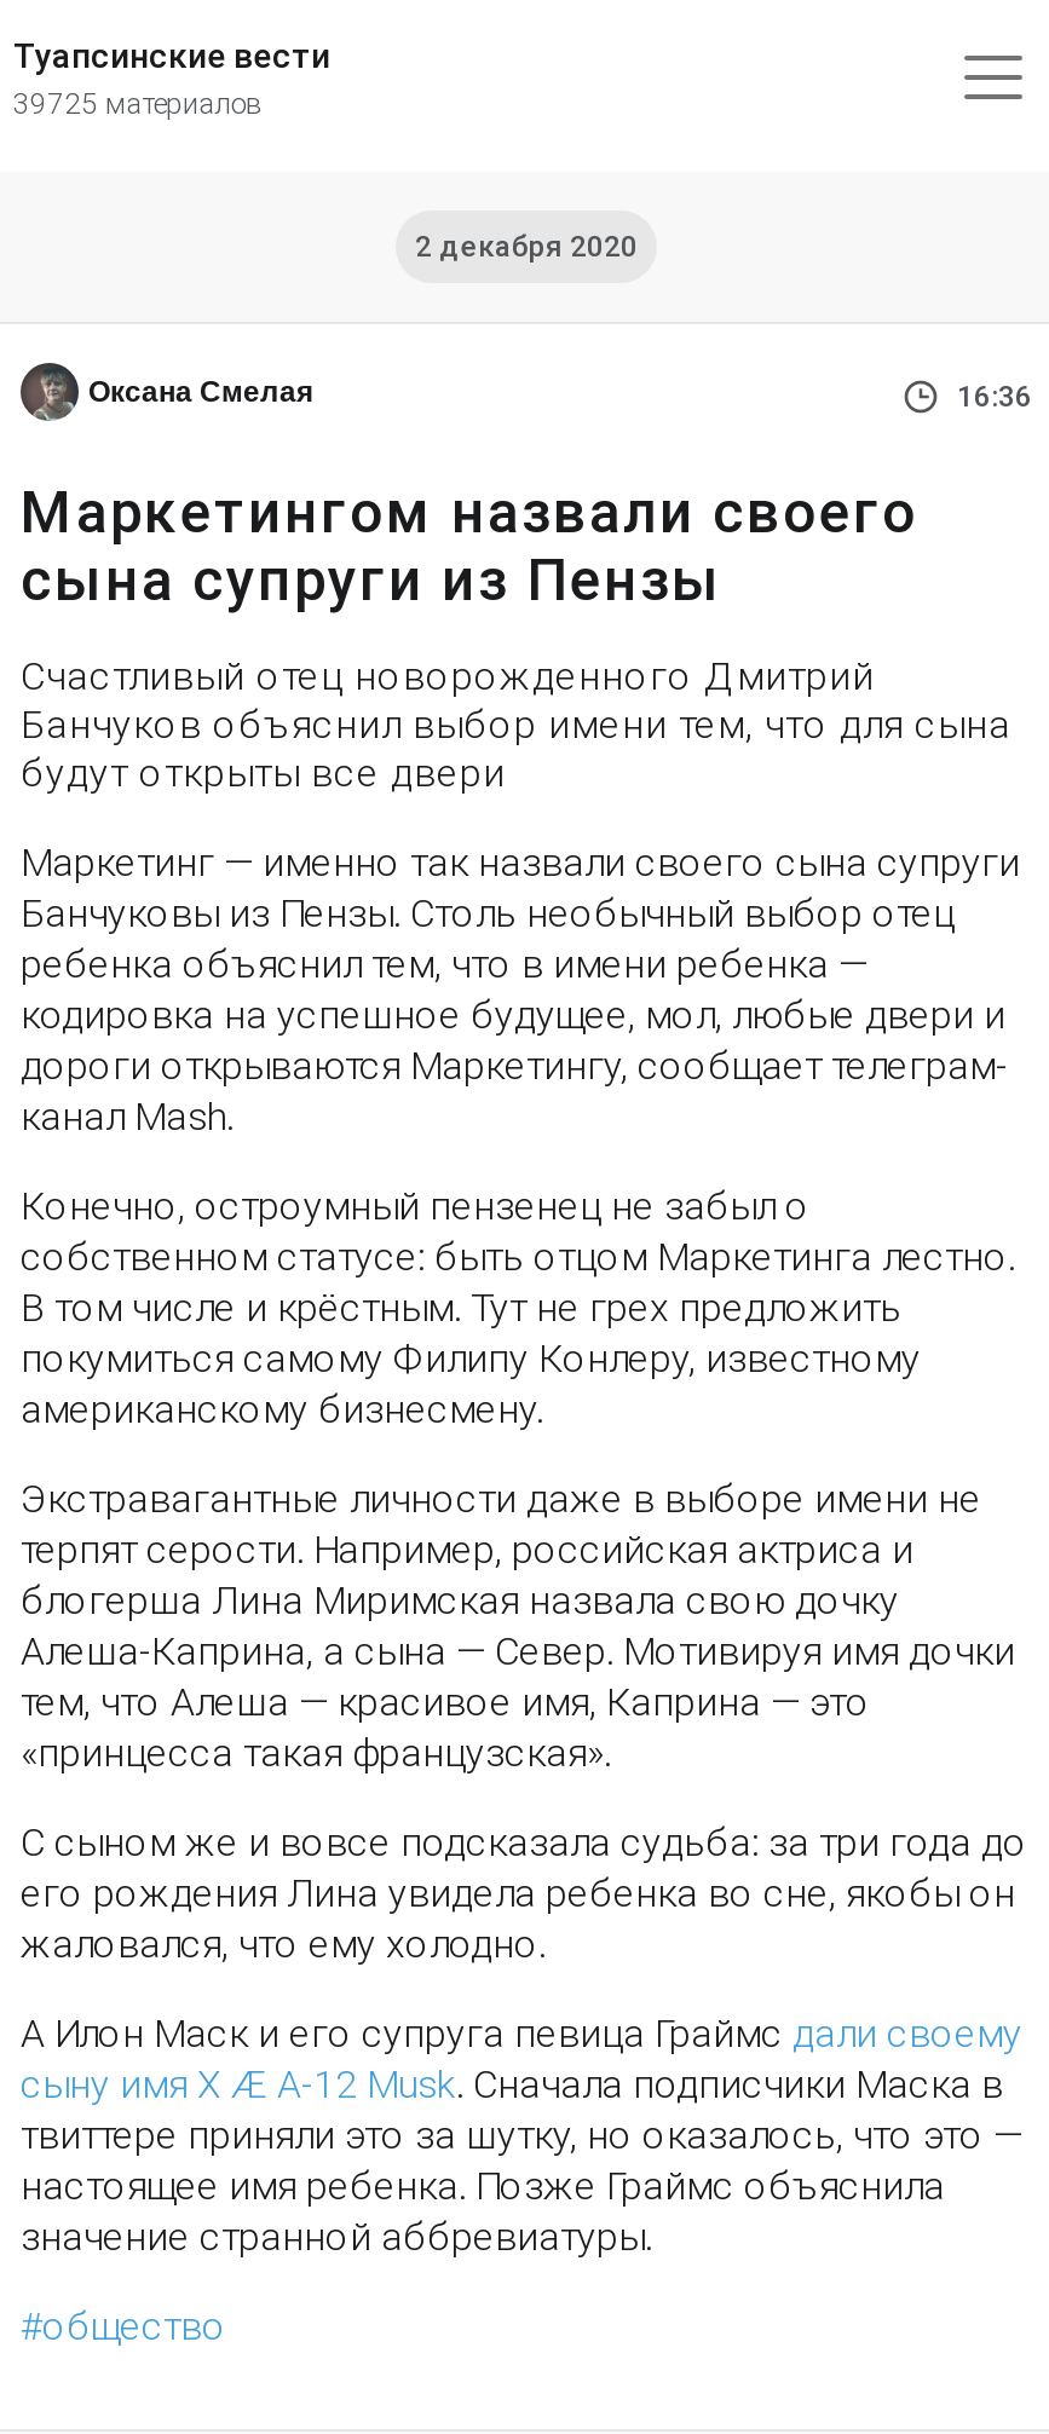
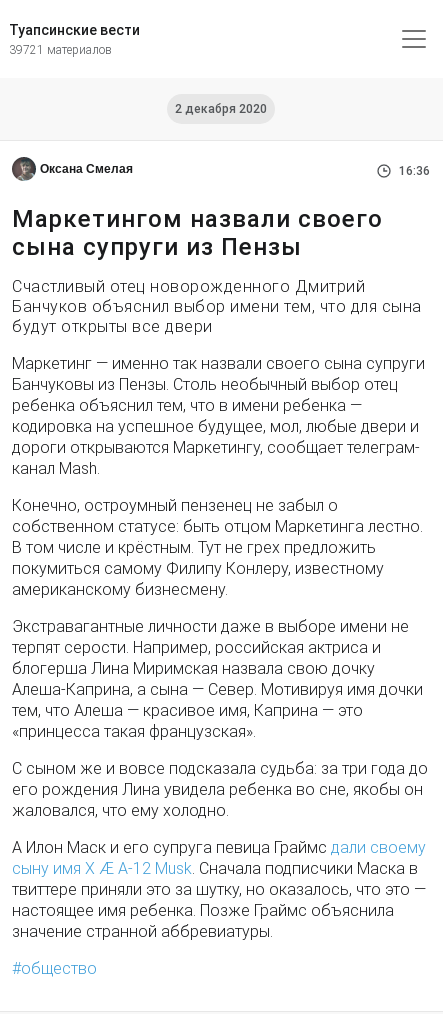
- 39725 материалов
+ 39721 материалов
